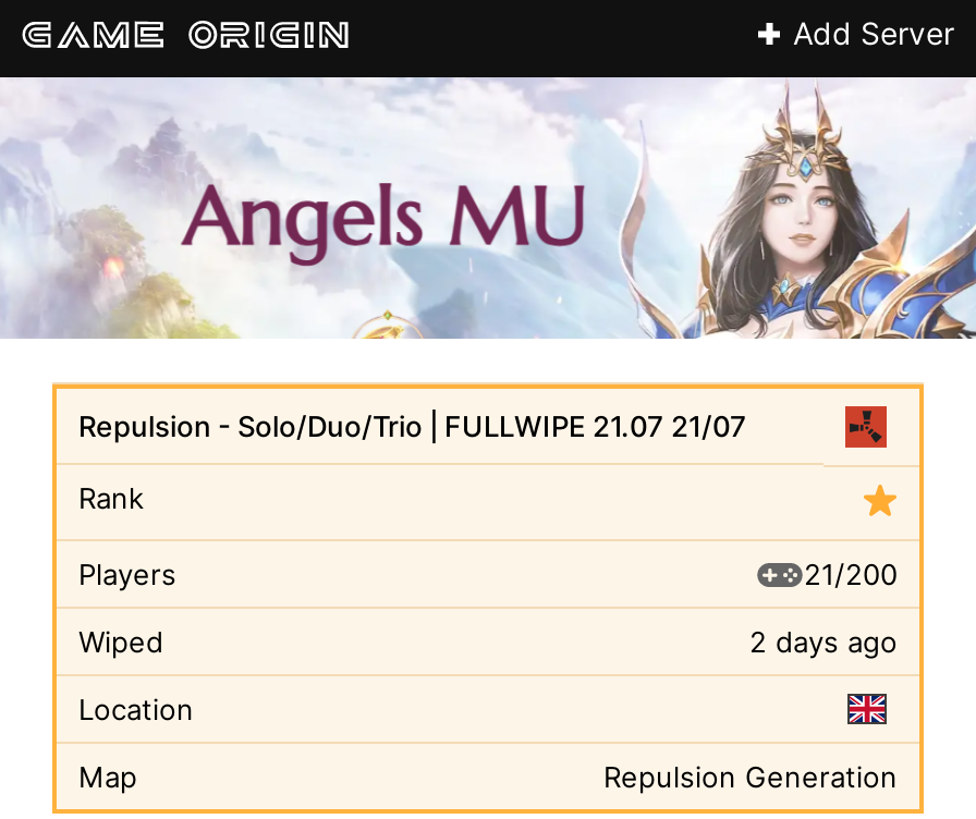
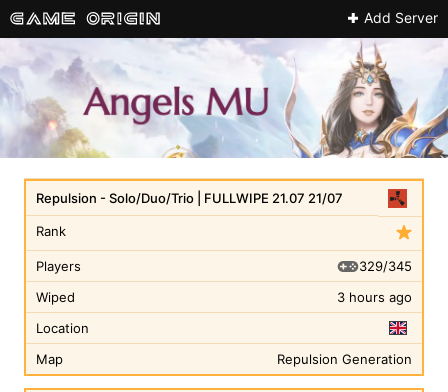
- 21/200
+ 329/345

- 2 days ago
+ 3 hours ago
